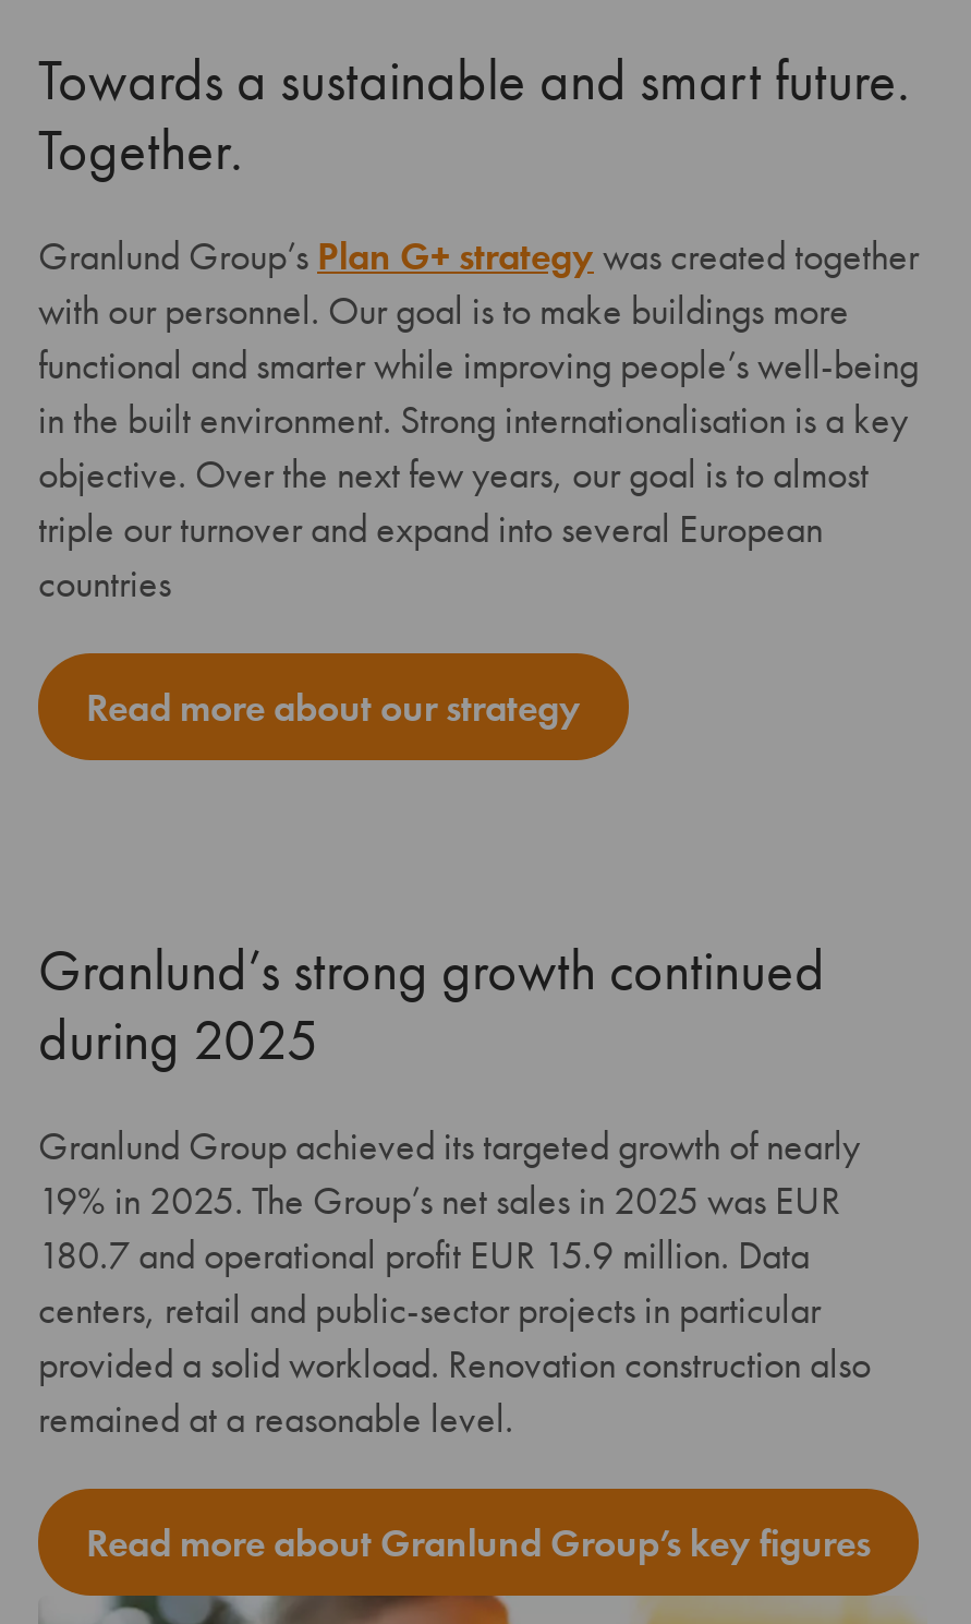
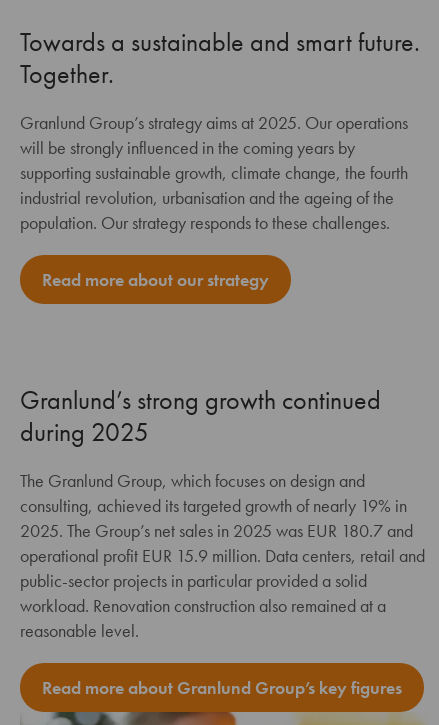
- Granlund Group’s Plan G+ strategy was created together
- with our personnel. Our goal is to make buildings more
- functional and smarter while improving people’s well-being
- in the built environment. Strong internationalisation is a key
- objective. Over the next few years, our goal is to almost
- triple our turnover and expand into several European
- countries
+ Granlund Group’s strategy aims at 2025. Our operations
+ will be strongly influenced in the coming years by
+ supporting sustainable growth, climate change, the fourth
+ industrial revolution, urbanisation and the ageing of the
+ population. Our strategy responds to these challenges.

moved up: Read more about our strategy | Granlund’s strong growth continued | during 2025

- Granlund Group achieved its targeted growth of nearly
- 19% in 2025. The Group’s net sales in 2025 was EUR
- 180.7 and operational profit EUR 15.9 million. Data
- centers, retail and public-sector projects in particular
- provided a solid workload. Renovation construction also
- remained at a reasonable level.
+ The Granlund Group, which focuses on design and
+ consulting, achieved its targeted growth of nearly 19% in
+ 2025. The Group’s net sales in 2025 was EUR 180.7 and
+ operational profit EUR 15.9 million. Data centers, retail and
+ public-sector projects in particular provided a solid
+ workload. Renovation construction also remained at a
+ reasonable level.
